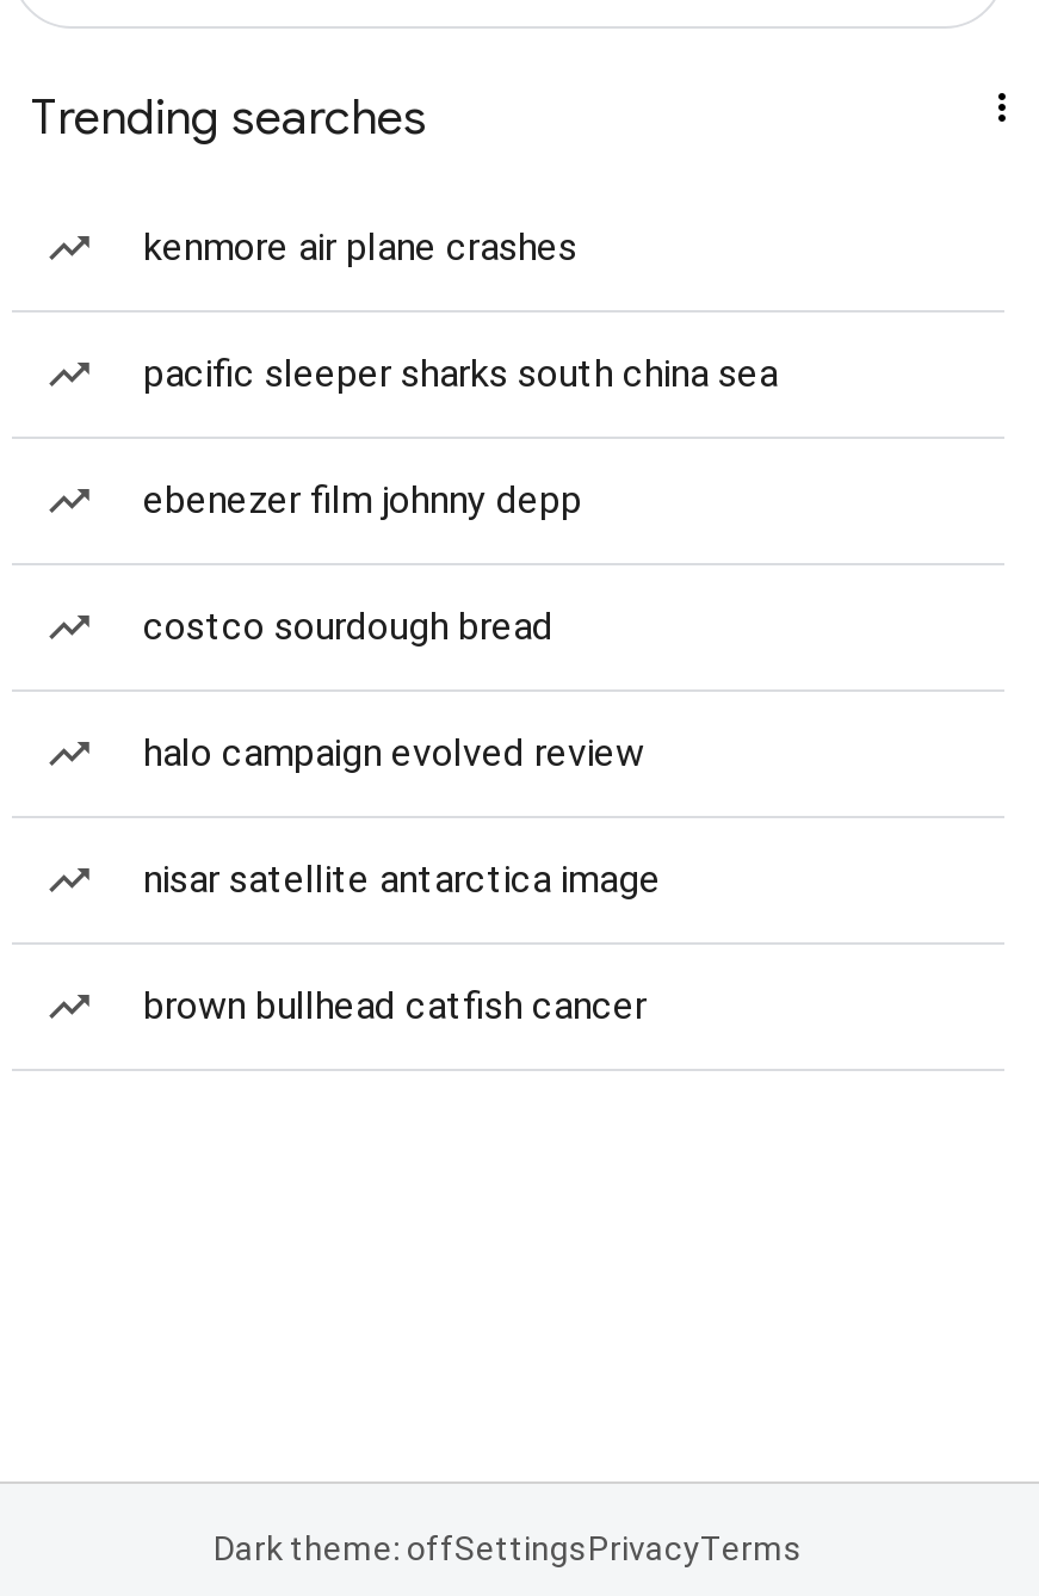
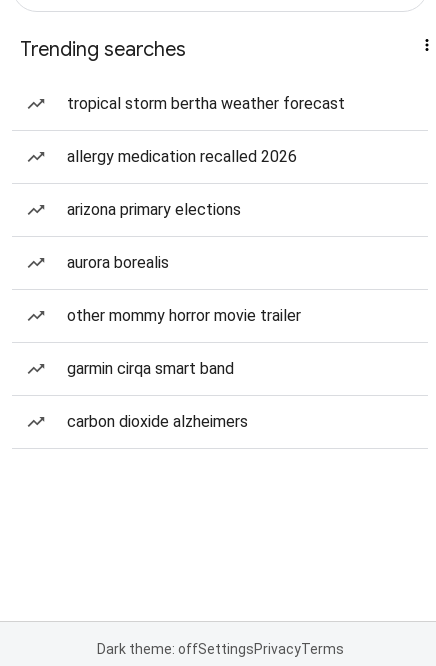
- kenmore air plane crashes
+ tropical storm bertha weather forecast

- pacific sleeper sharks south china sea
+ allergy medication recalled 2026

- ebenezer film johnny depp
+ arizona primary elections

- costco sourdough bread
+ aurora borealis

- halo campaign evolved review
+ other mommy horror movie trailer

- nisar satellite antarctica image
+ garmin cirqa smart band

- brown bullhead catfish cancer
+ carbon dioxide alzheimers
